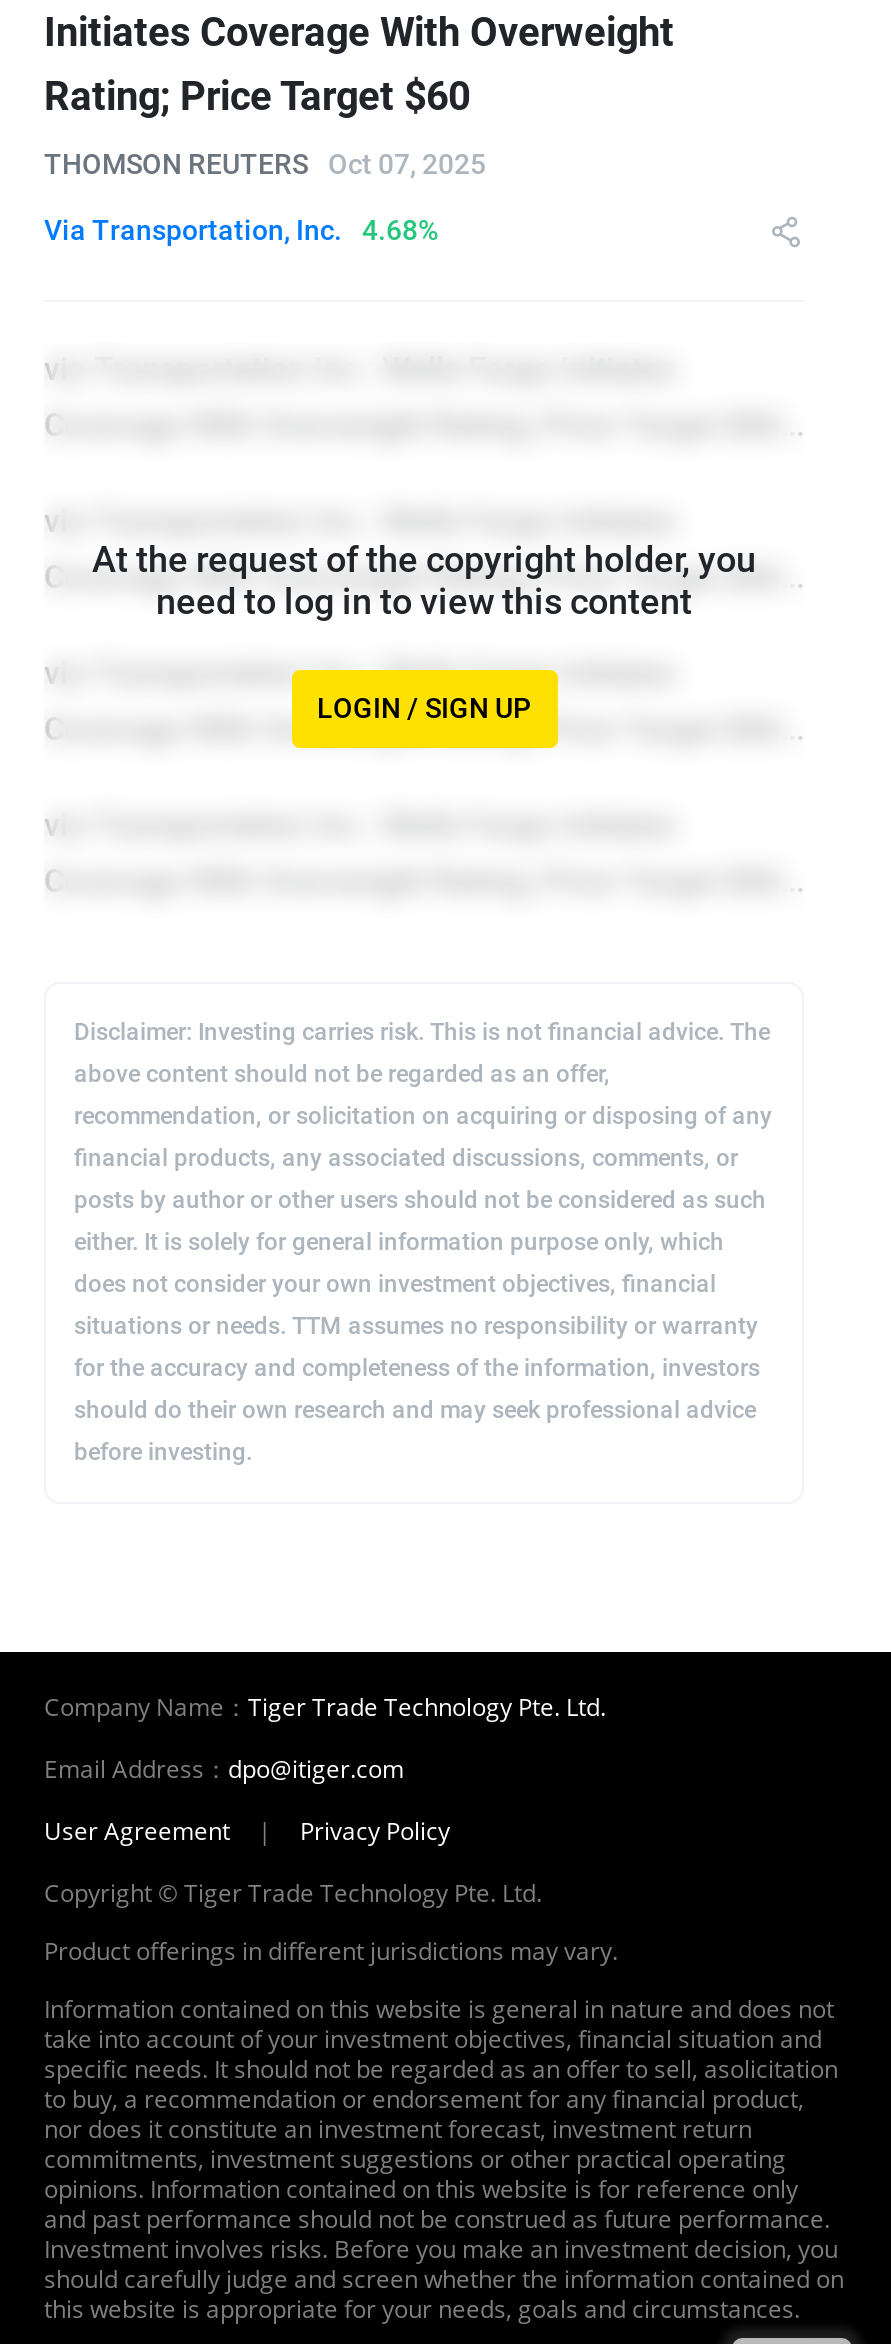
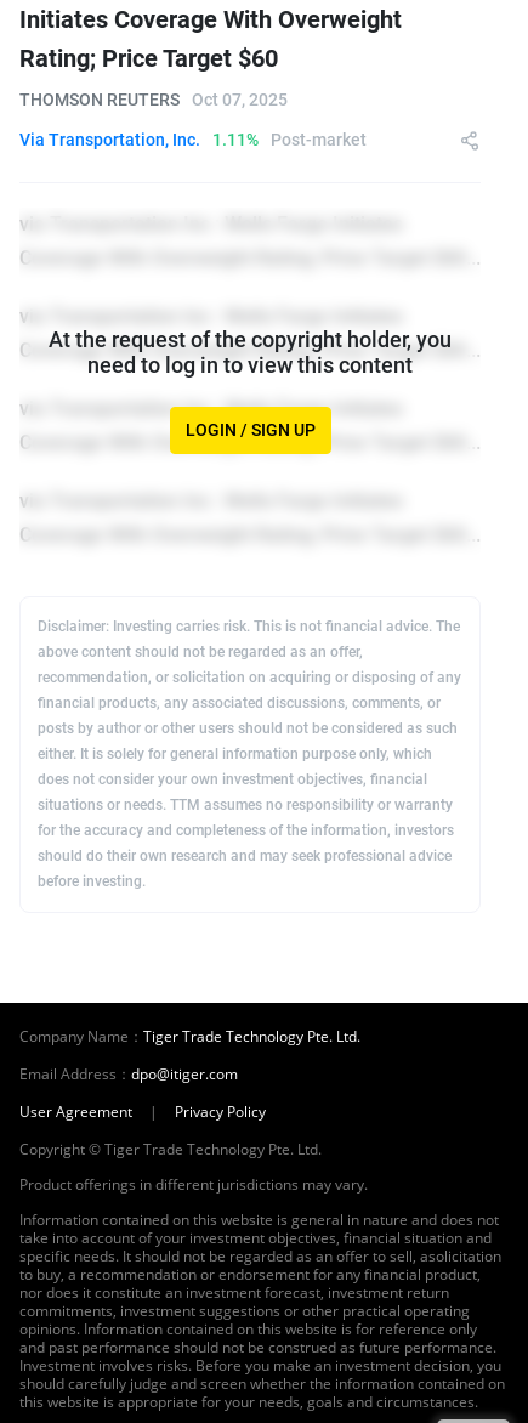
- 4.68%
+ 1.11%
+ Post-market
